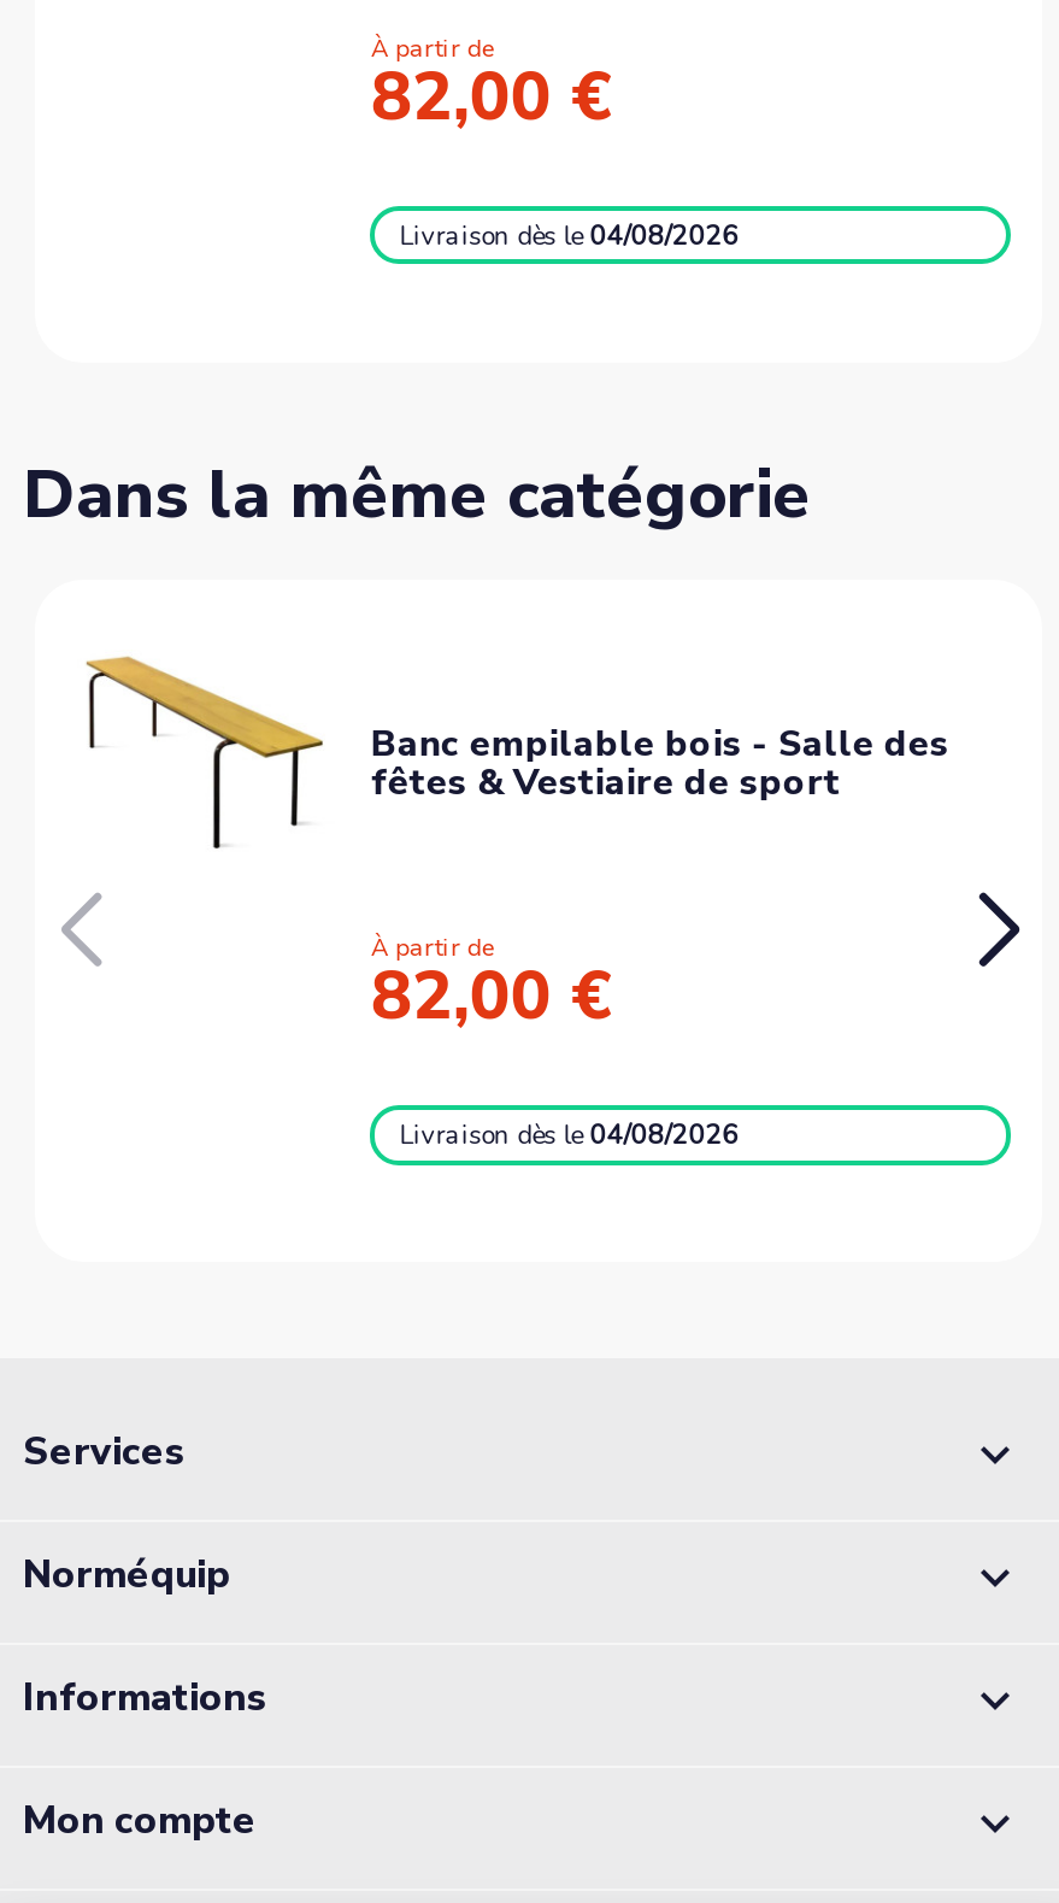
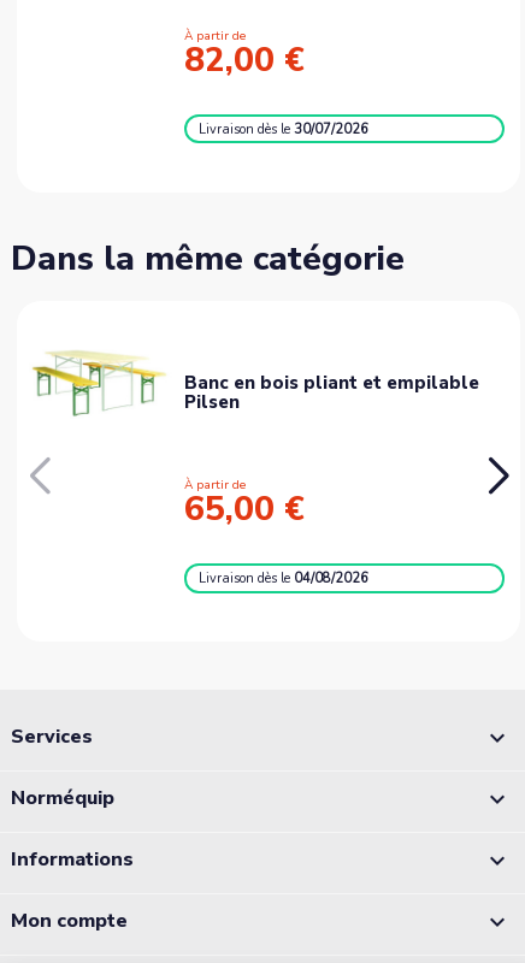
- Livraison dès le04/08/2026
+ Livraison dès le30/07/2026

- [image]
- Banc empilable bois - Salle des
- fêtes & Vestiaire de sport
+ [image]
+ Banc en bois pliant et empilable
+ Pilsen

- 82,00 €
+ 65,00 €
